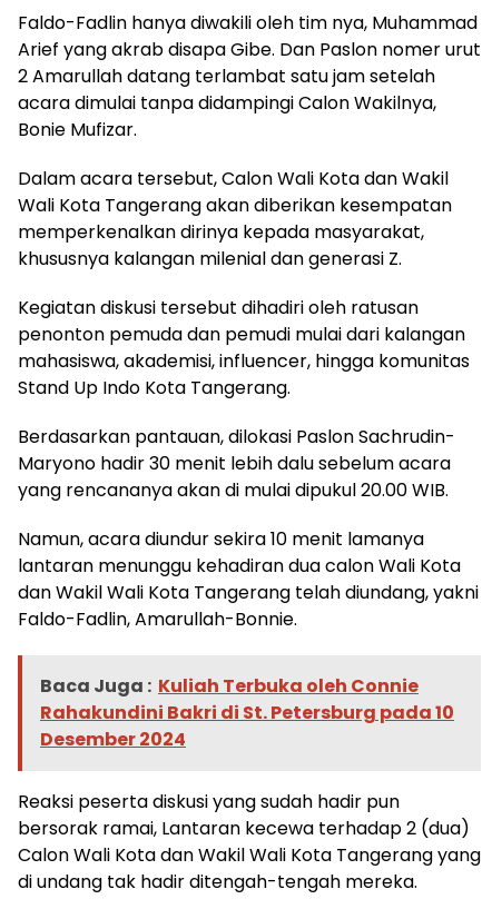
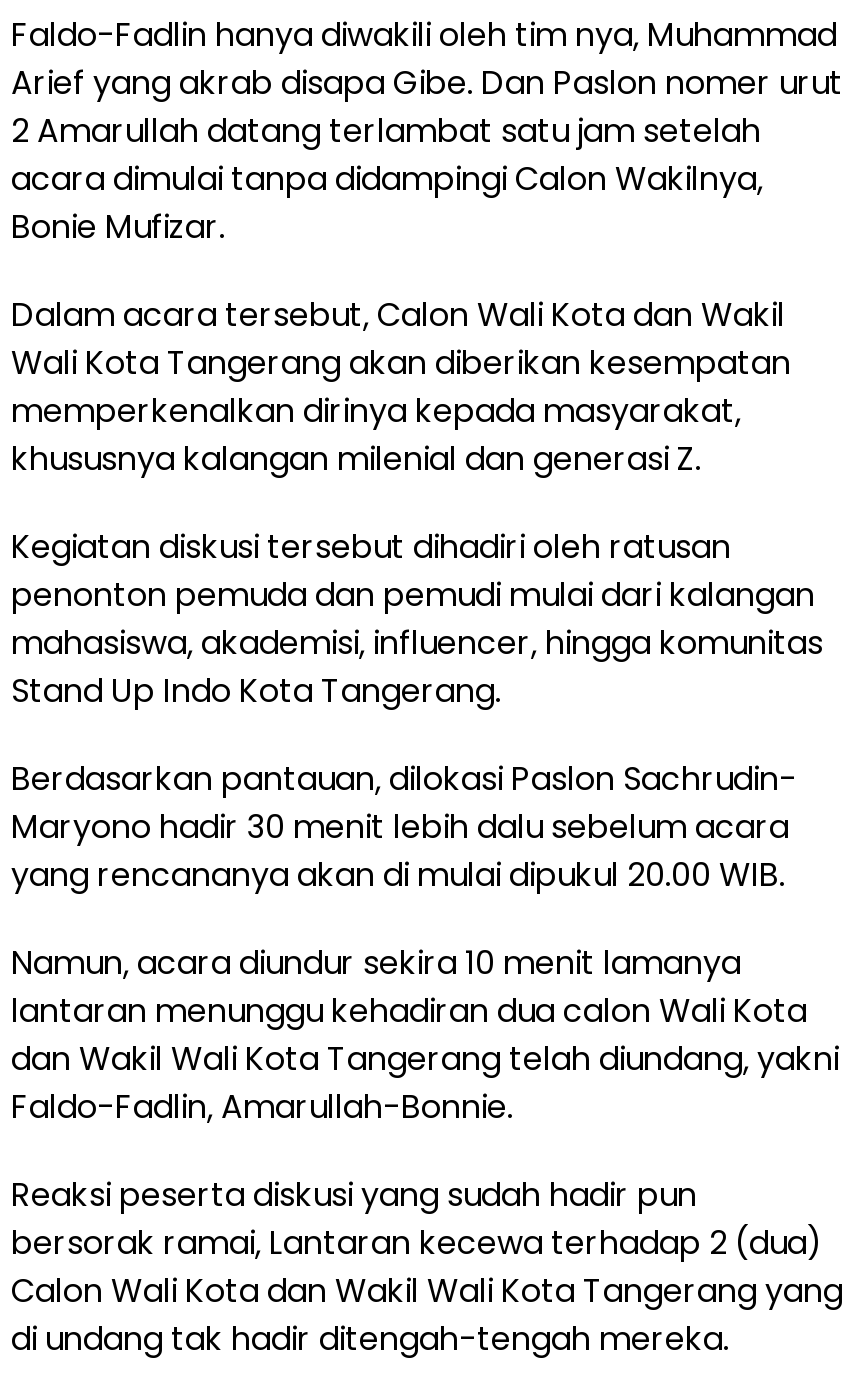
- [image]
- Baca Juga : Kuliah Terbuka oleh Connie
- Rahakundini Bakri di St. Petersburg pada 10
- Desember 2024
